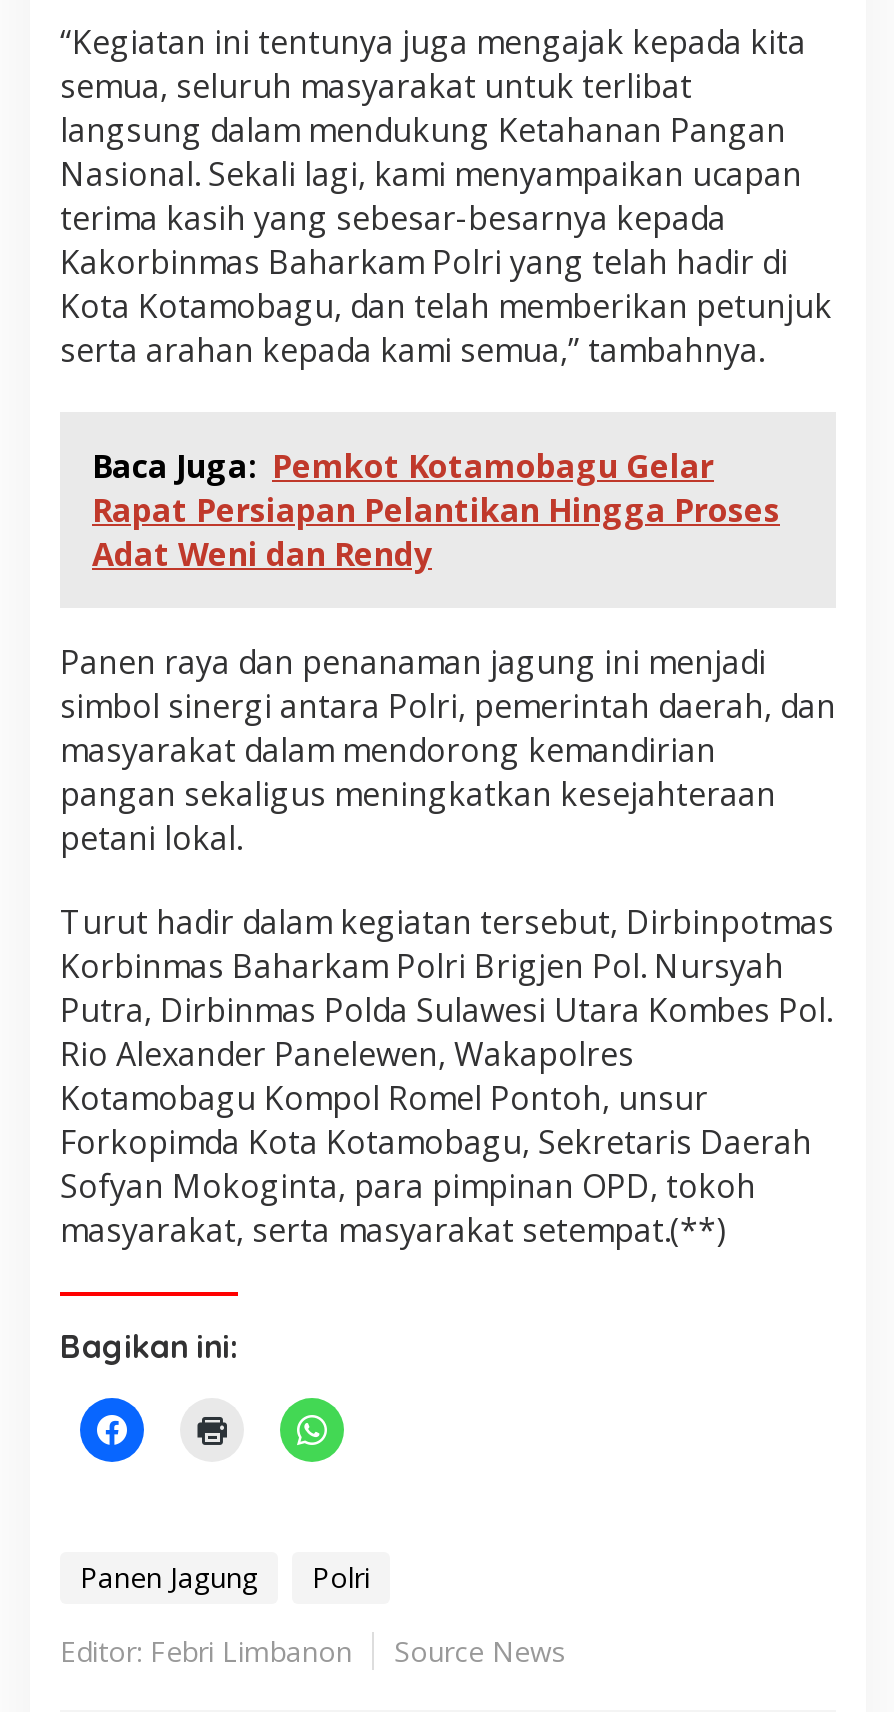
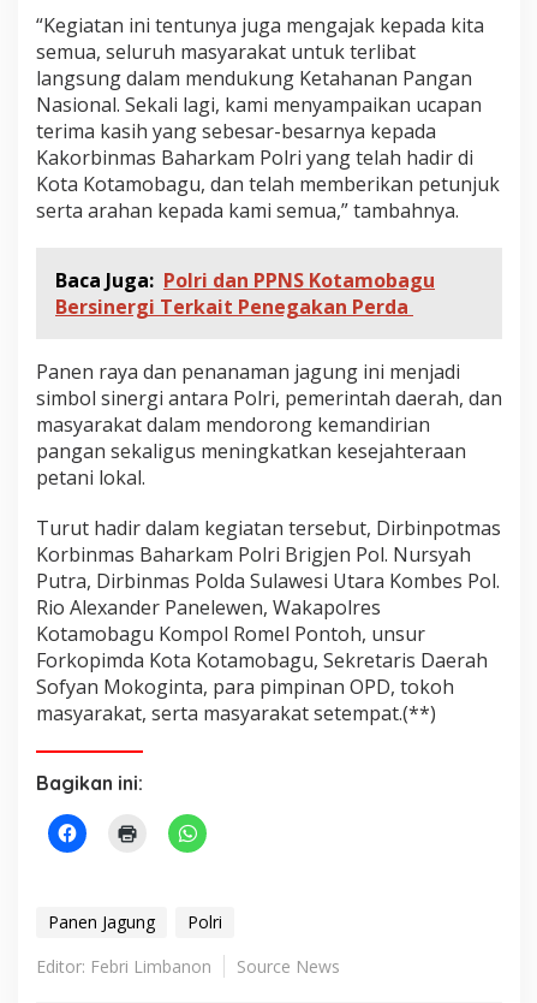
- Baca Juga: Pemkot Kotamobagu Gelar
- Rapat Persiapan Pelantikan Hingga Proses
- Adat Weni dan Rendy
+ Baca Juga: Polri dan PPNS Kotamobagu
+ Bersinergi Terkait Penegakan Perda
